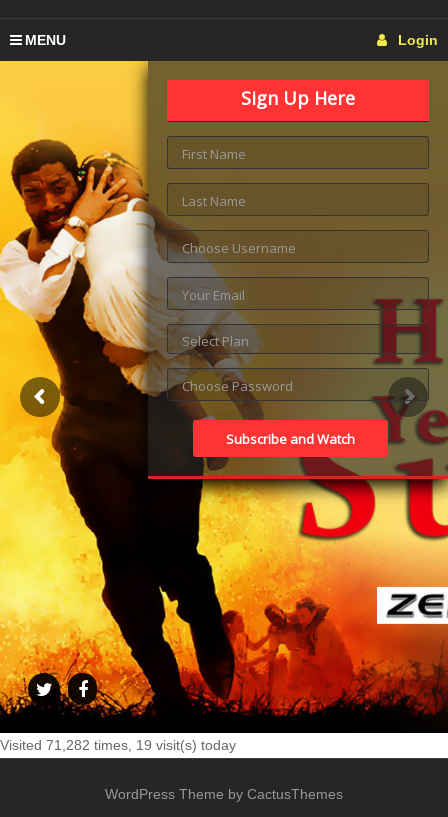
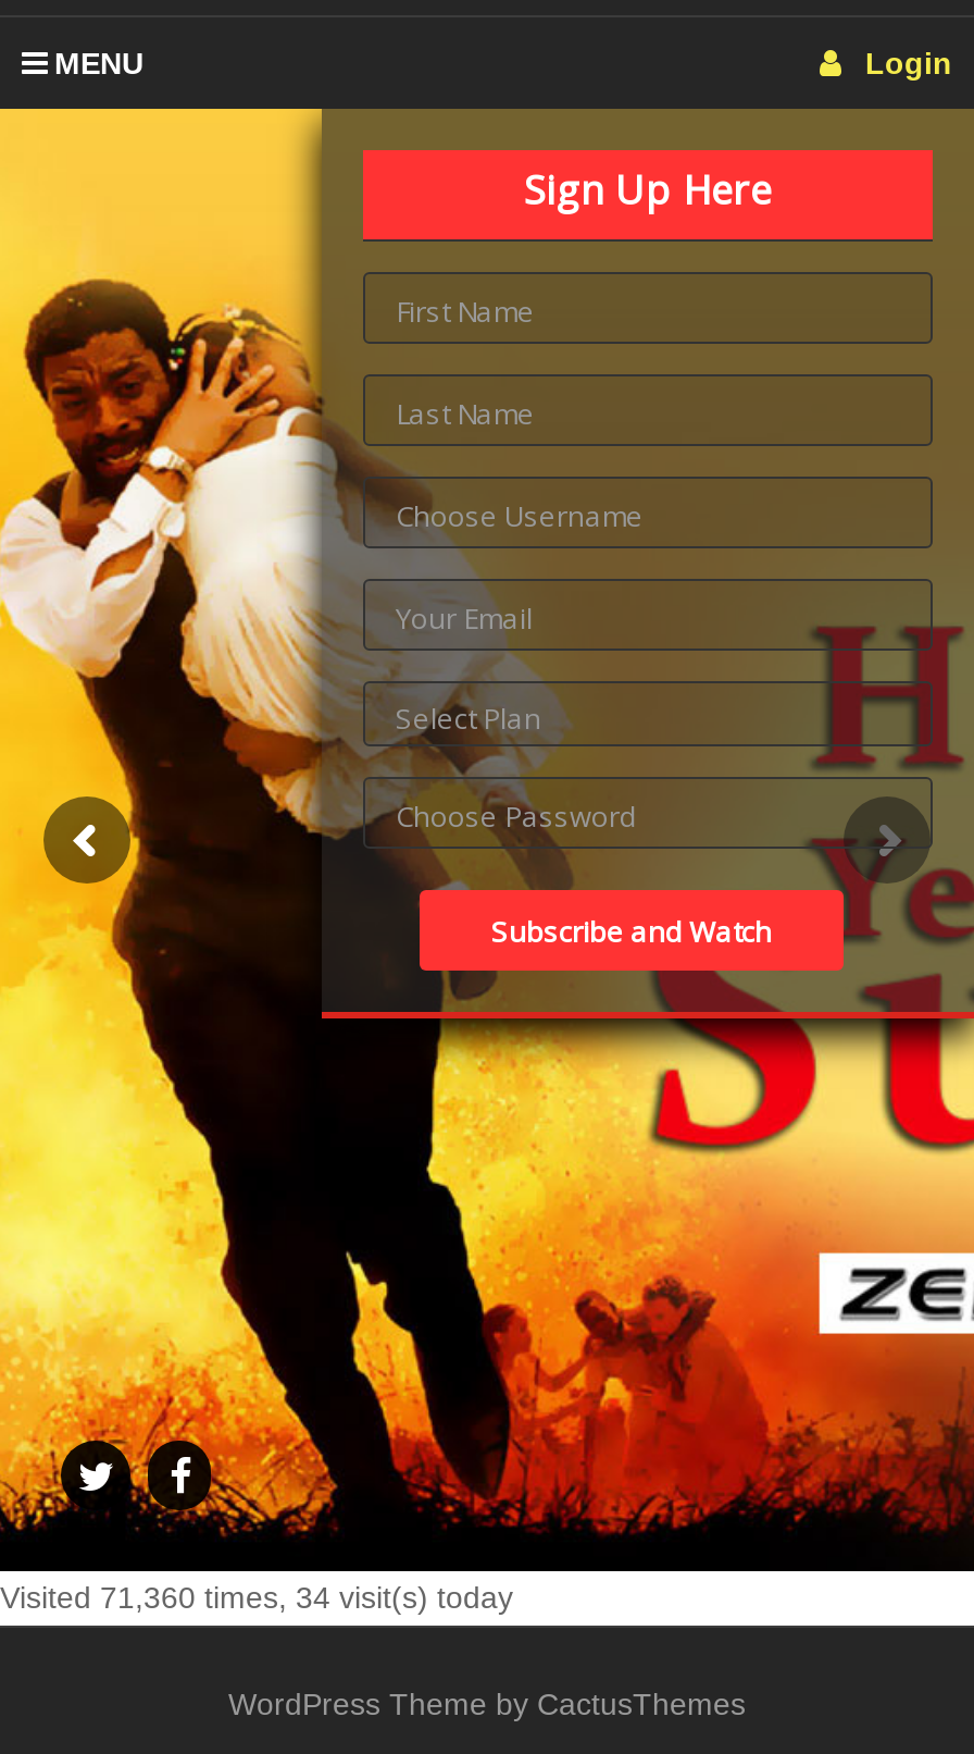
- Visited 71,282 times, 19 visit(s) today
+ Visited 71,360 times, 34 visit(s) today
